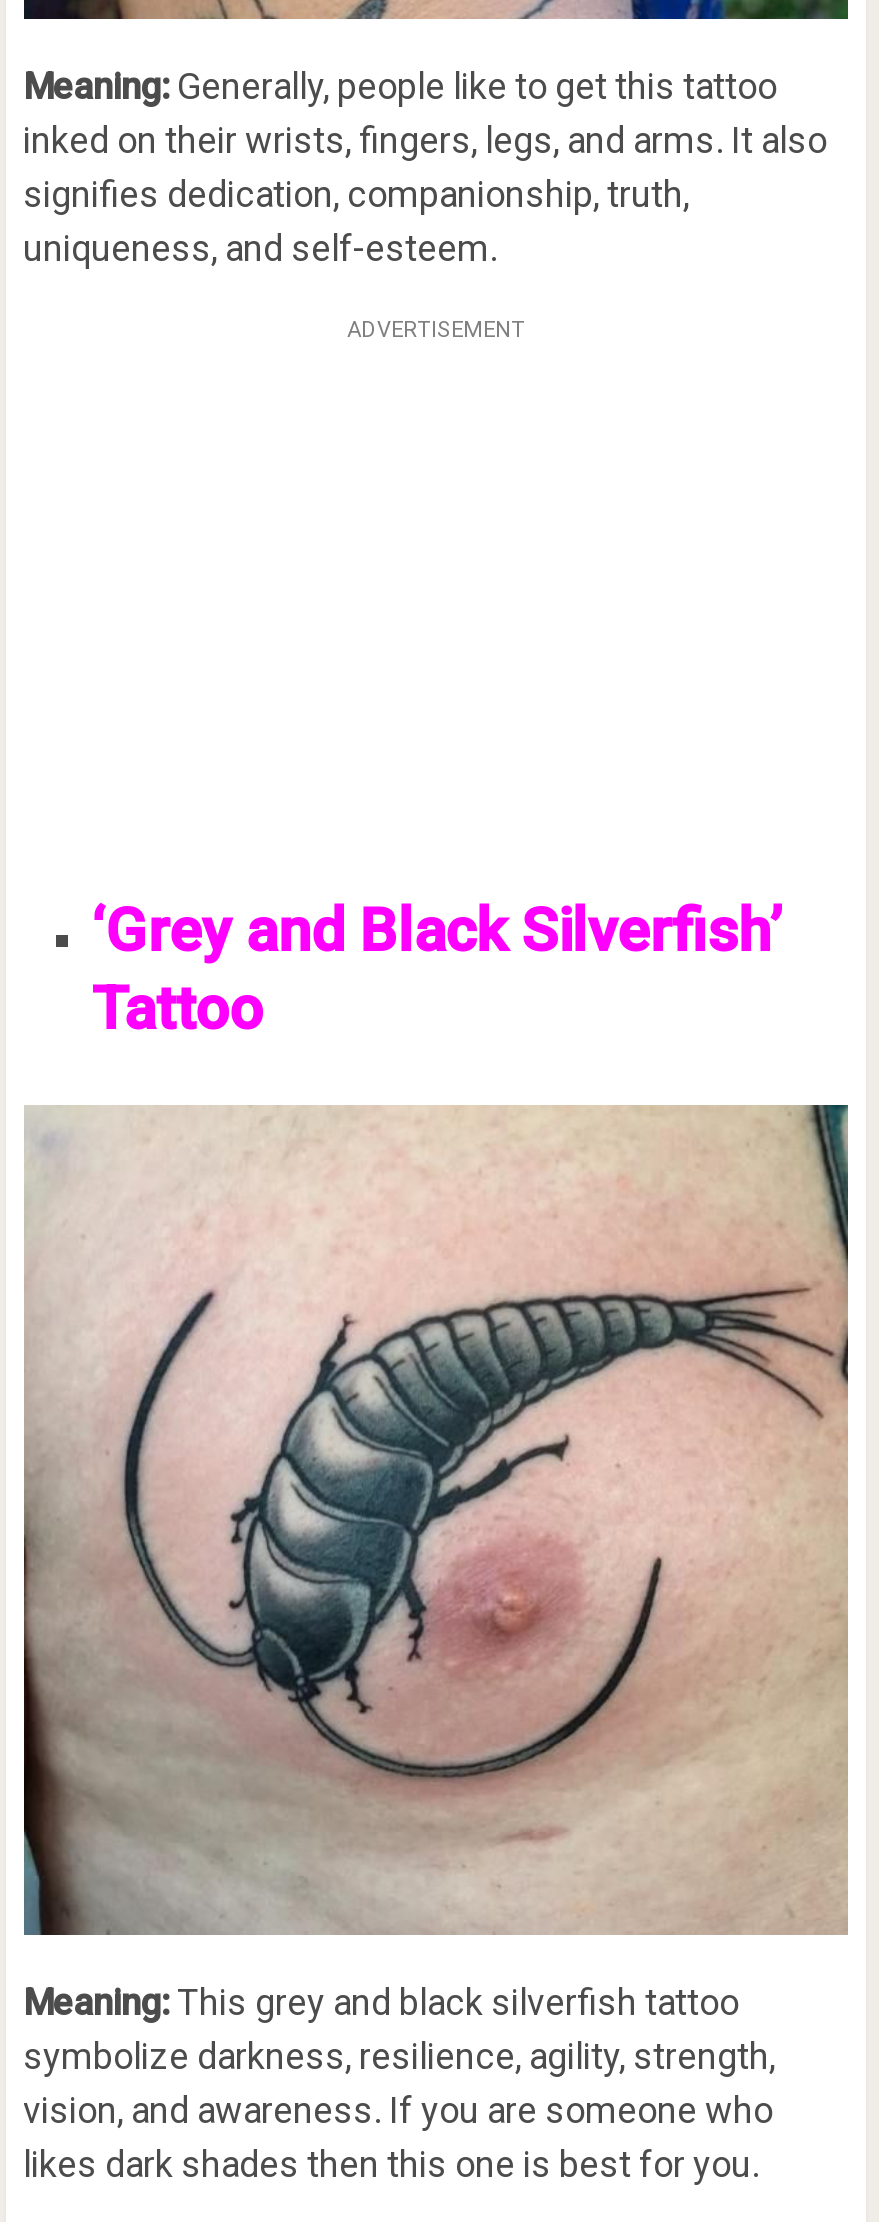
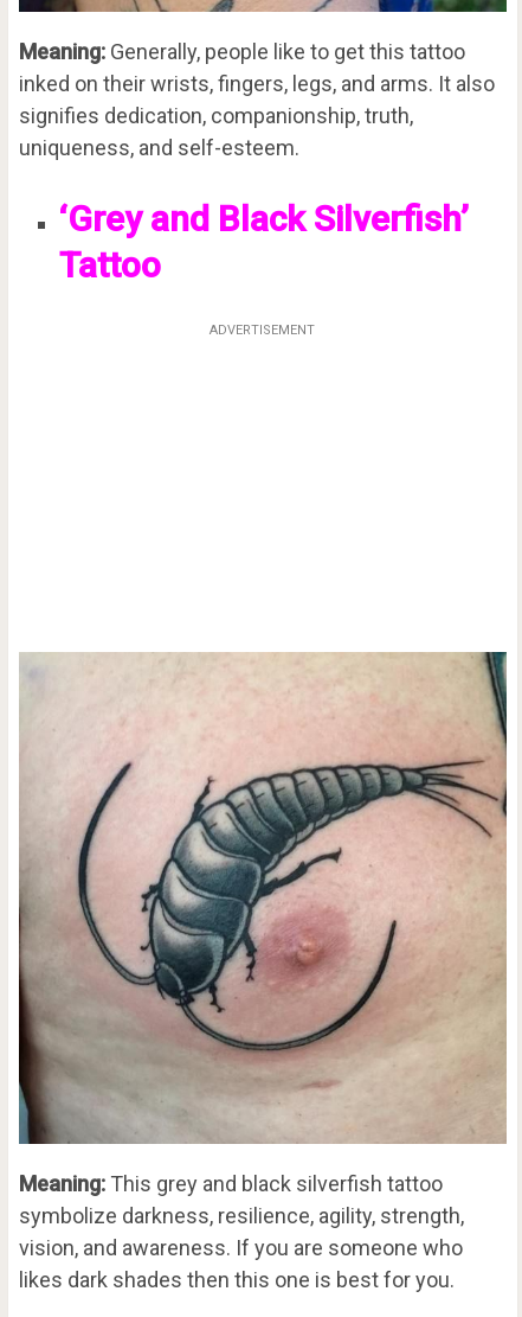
moved down: ADVERTISEMENT

moved up: ‘Grey and Black Silverfish’ | Tattoo
